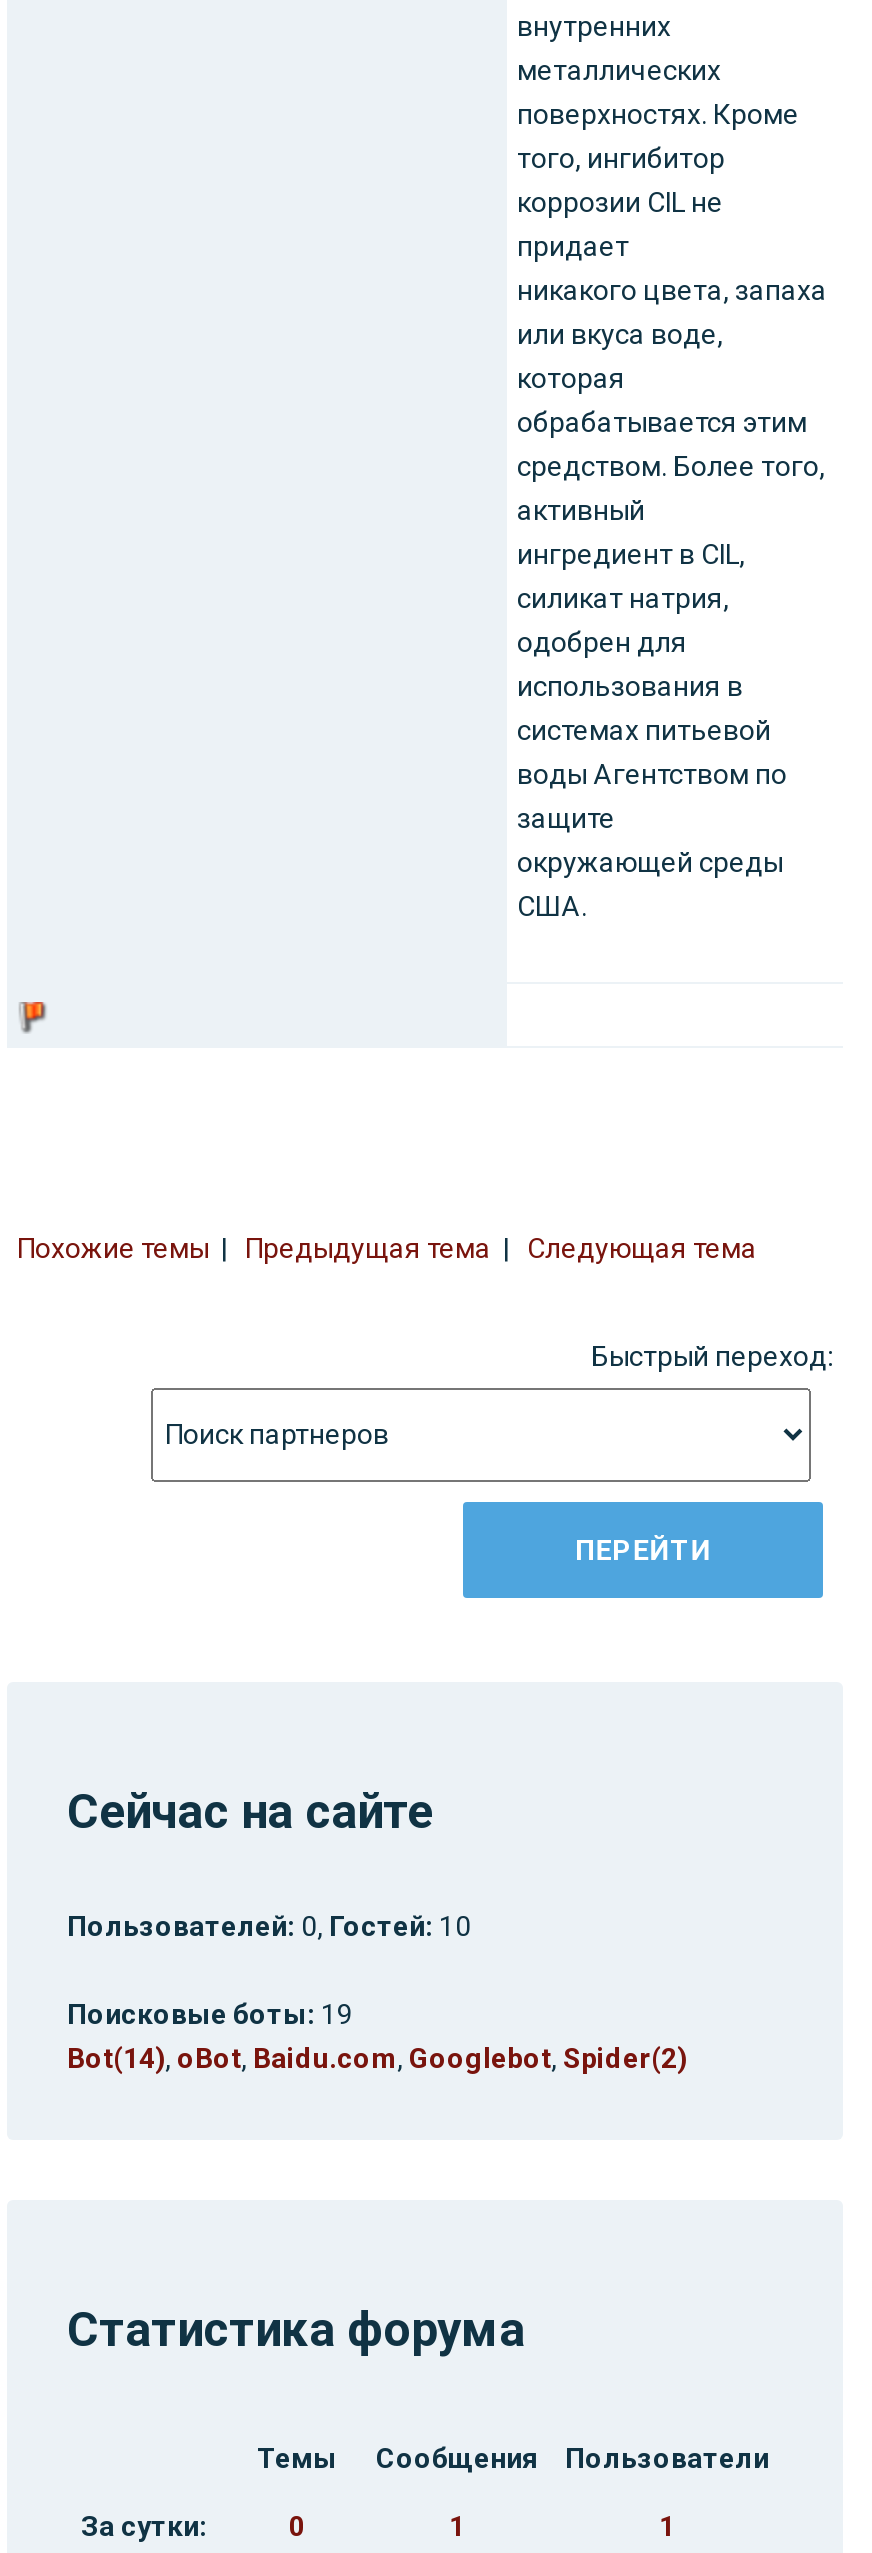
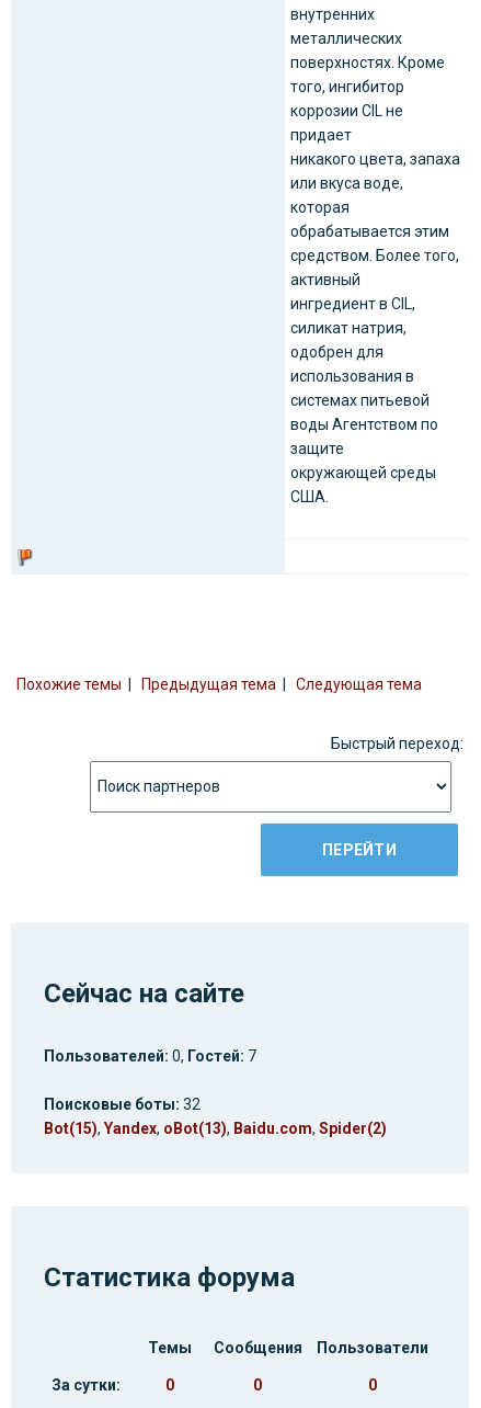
- Пользователей: 0, Гостей: 10
+ Пользователей: 0, Гостей: 7

- Поисковые боты: 19
+ Поисковые боты: 32

- Bot(14), oBot, Baidu.com, Googlebot, Spider(2)
+ Bot(15), Yandex, oBot(13), Baidu.com, Spider(2)

- 1
+ 0

- 1
+ 0
